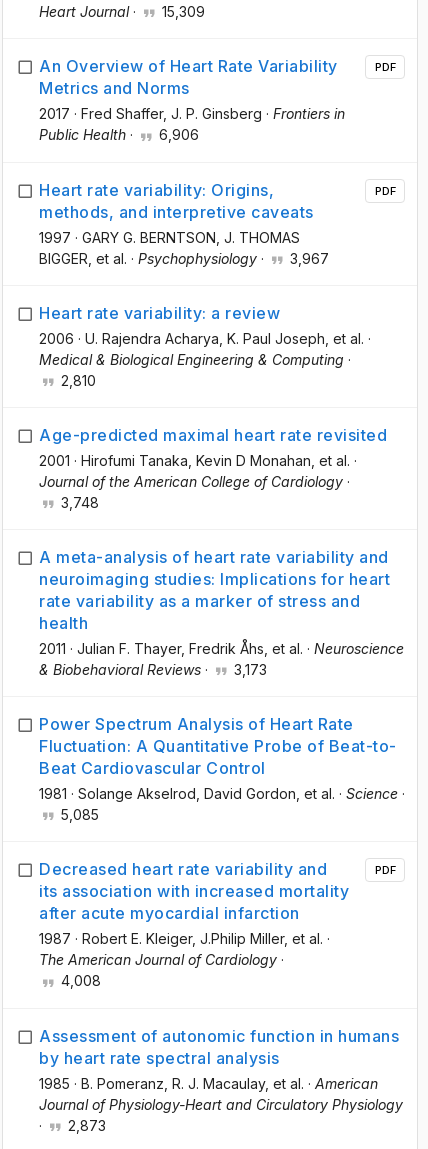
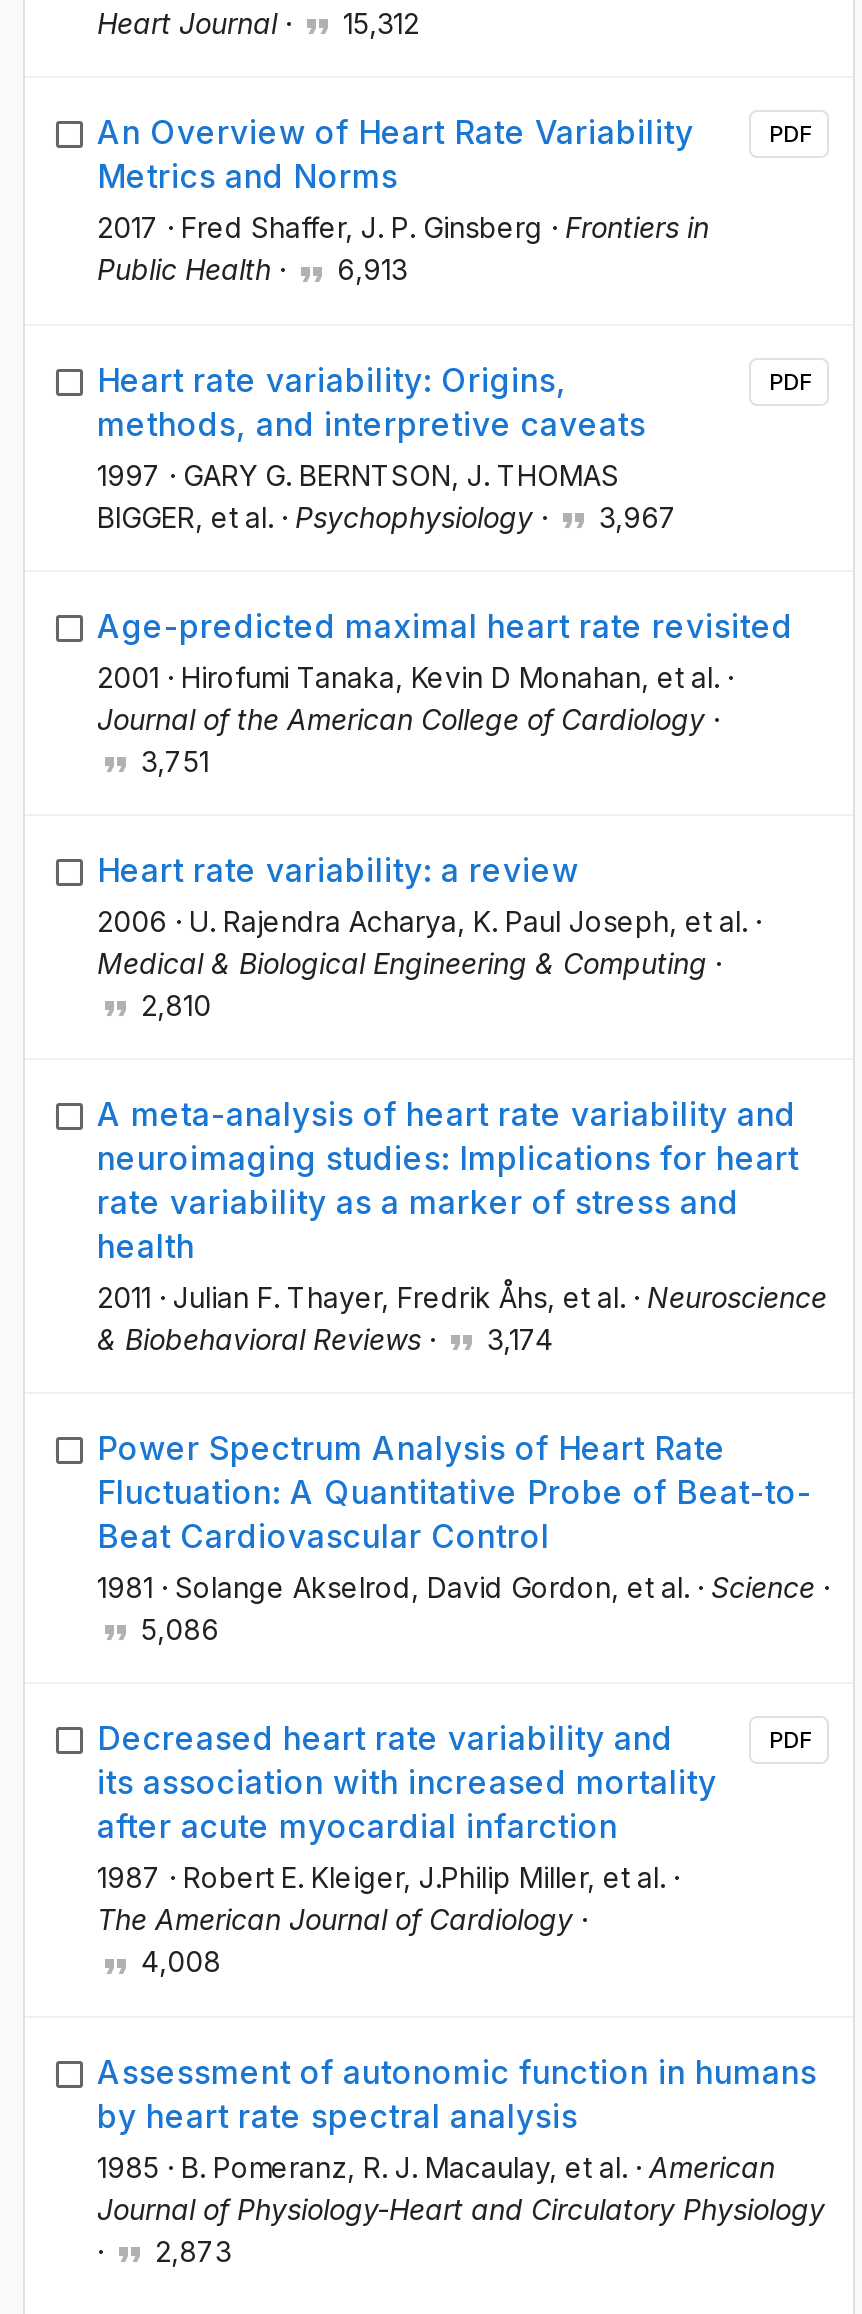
- Heart Journal · 15,309
+ Heart Journal · 15,312

- Public Health · 6,906
+ Public Health · 6,913

+ 3,751

moved down: Heart rate variability: a review | 2006 · U. Rajendra Acharya, K. Paul Joseph, et al. · | Medical & Biological Engineering & Computing · | 2,810

moved up: Age-predicted maximal heart rate revisited | 2001 · Hirofumi Tanaka, Kevin D Monahan, et al. · | Journal of the American College of Cardiology ·

- 3,748

- & Biobehavioral Reviews · 3,173
+ & Biobehavioral Reviews · 3,174

- 5,085
+ 5,086
